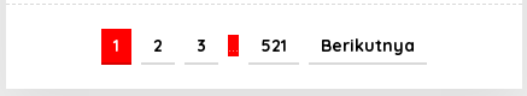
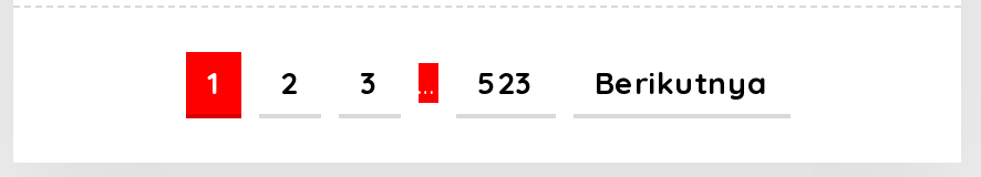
- 521
+ 523
